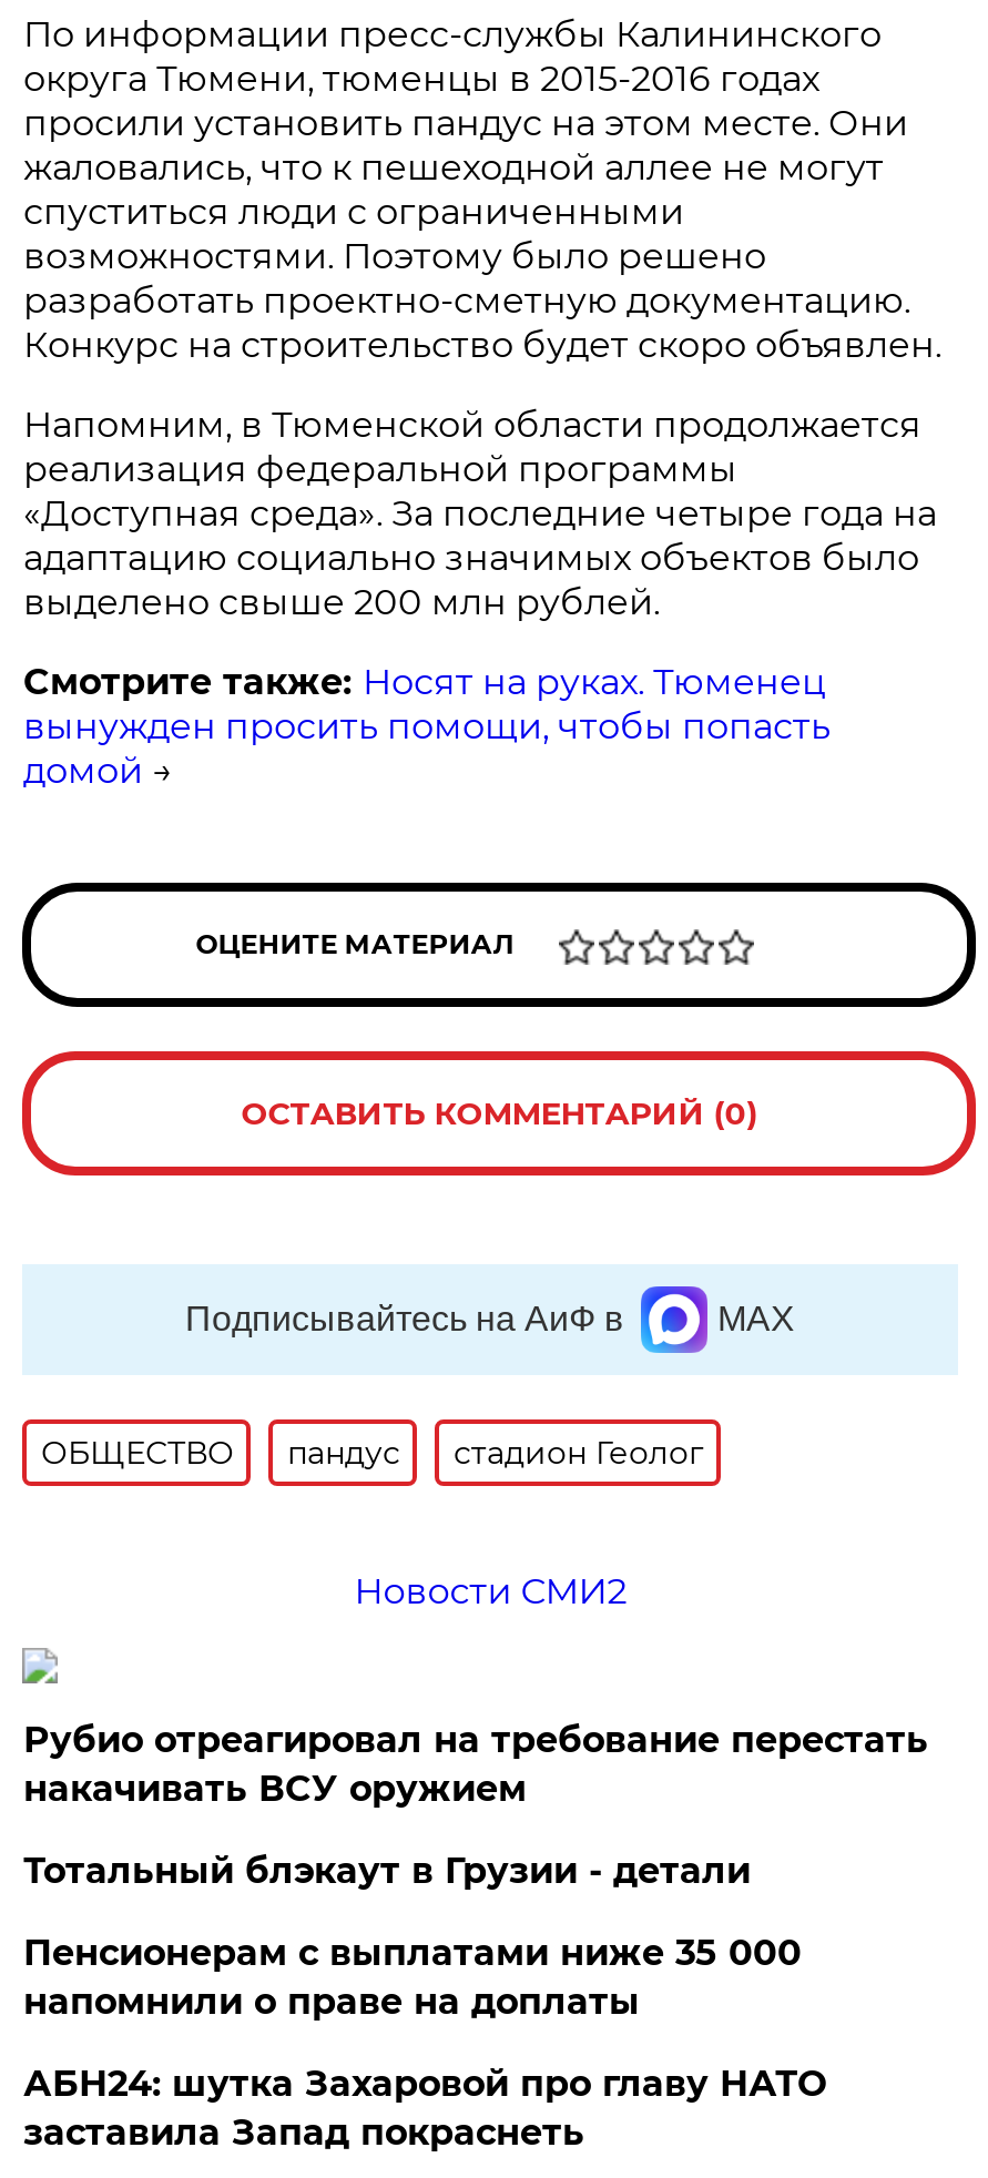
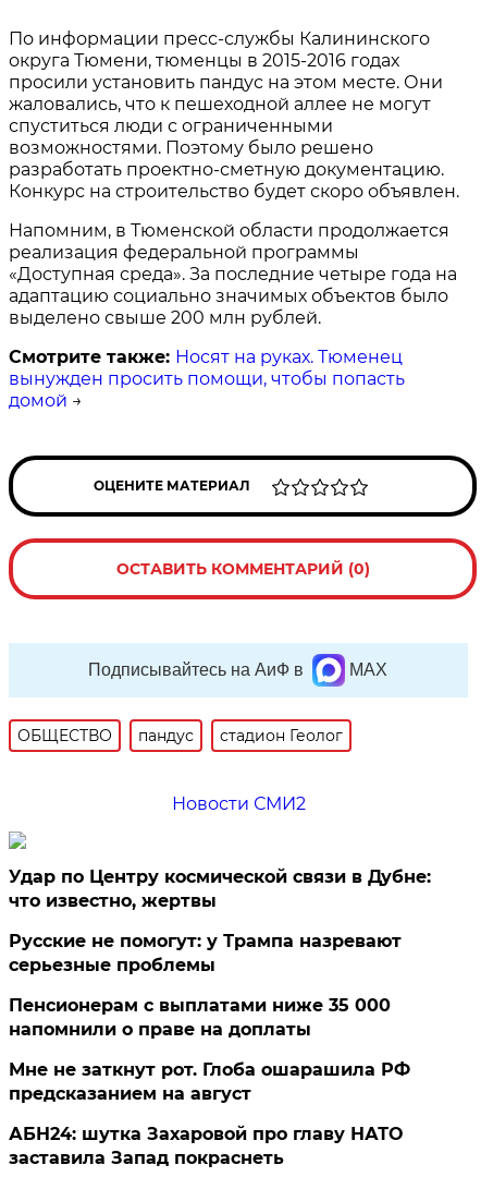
- Рубио отреагировал на требование перестать
- накачивать ВСУ оружием
+ Удар по Центру космической связи в Дубне:
+ что известно, жертвы

- Тотальный блэкаут в Грузии - детали
+ Русские не помогут: у Трампа назревают
+ серьезные проблемы

+ Мне не заткнут рот. Глоба ошарашила РФ
+ предсказанием на август
